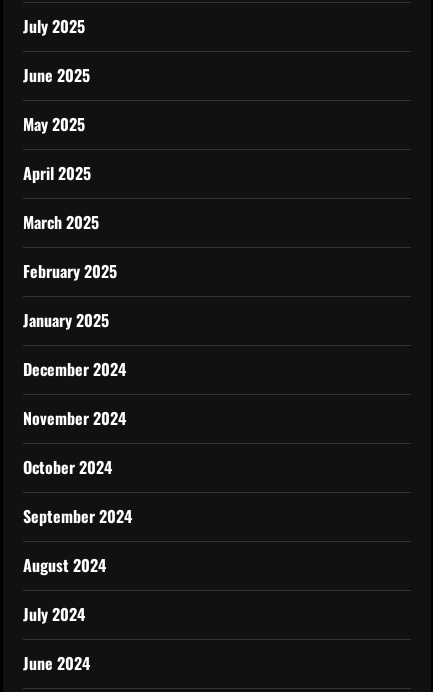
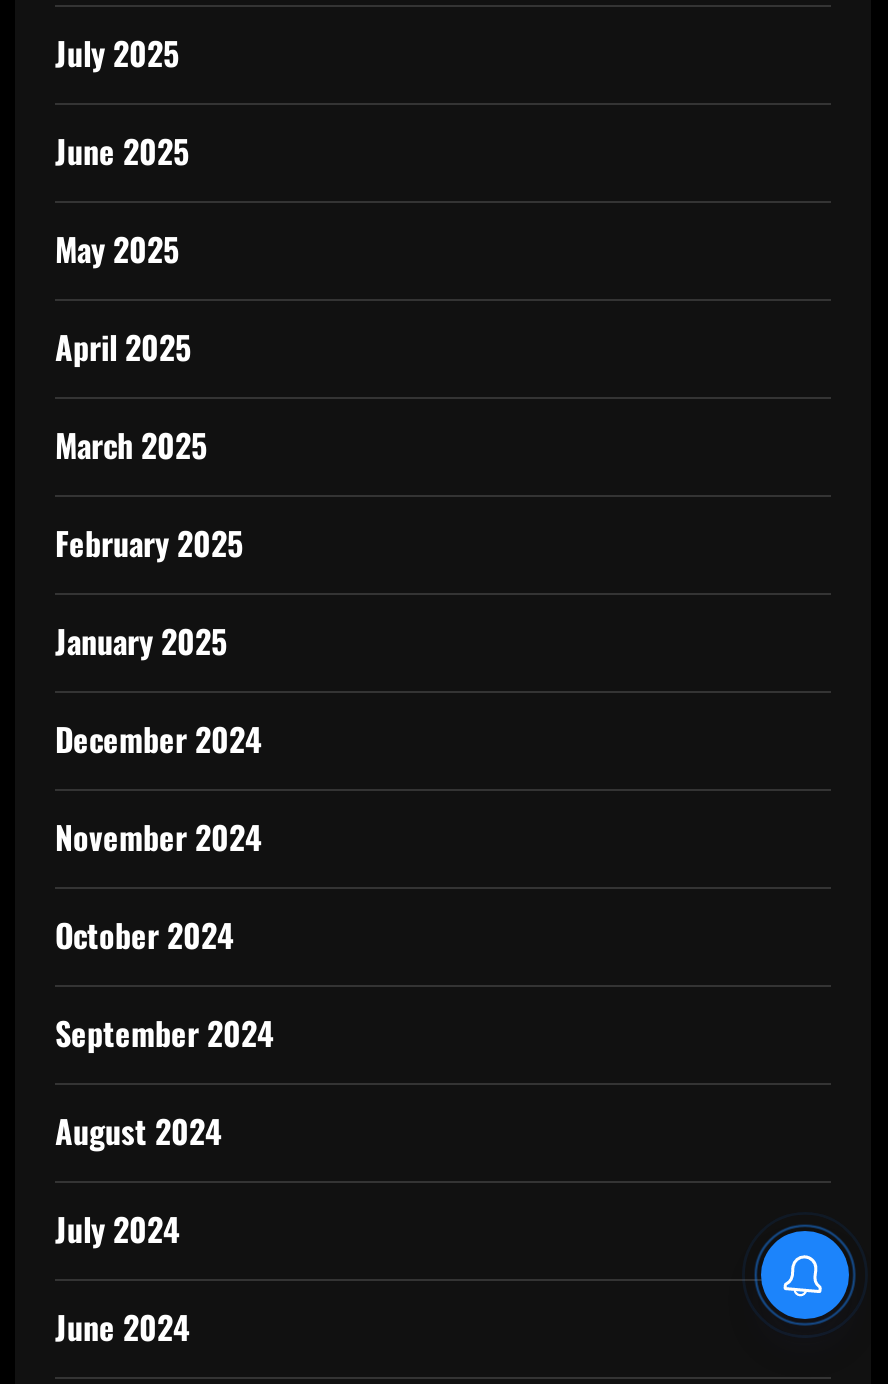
+ [image]
